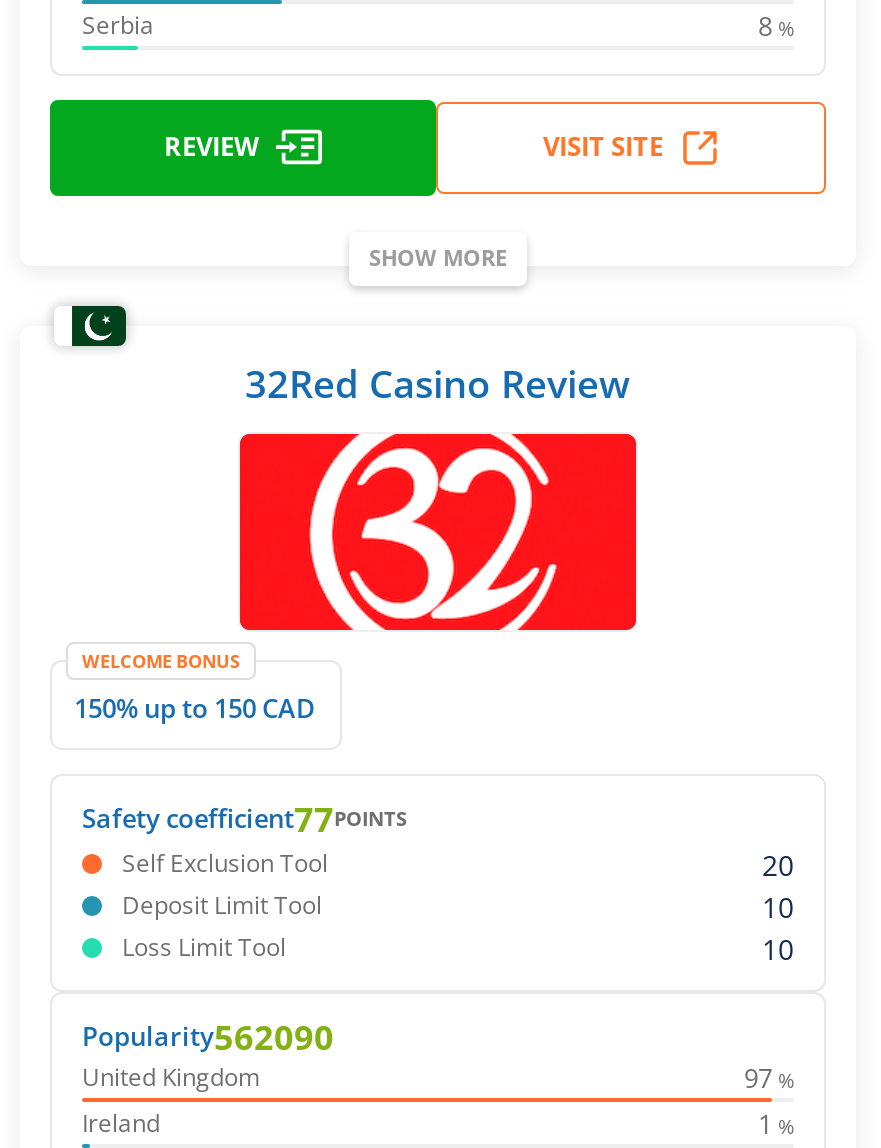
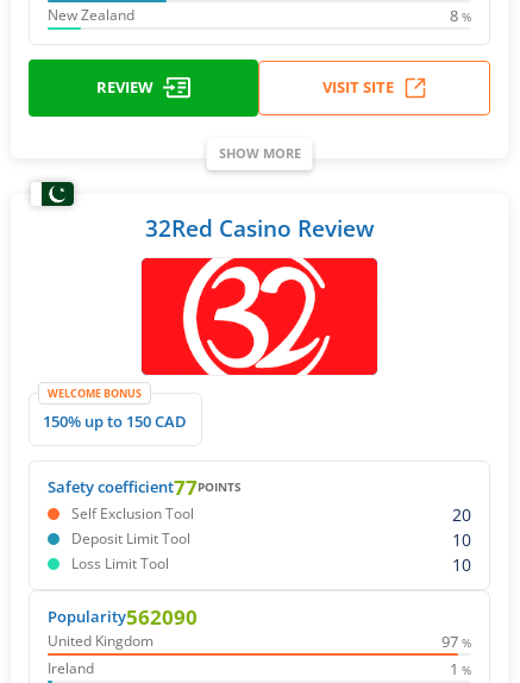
- Serbia
+ New Zealand
